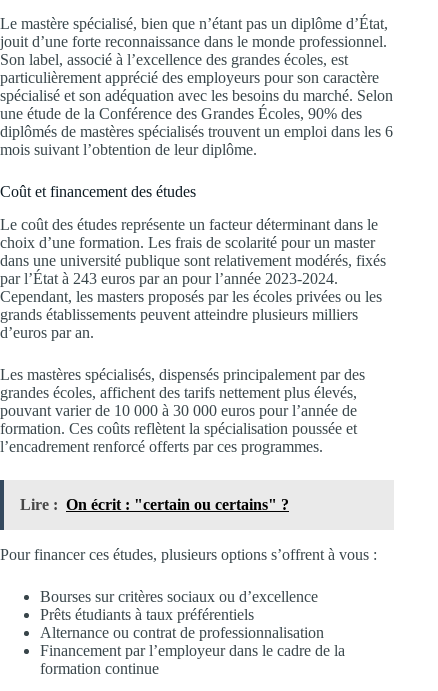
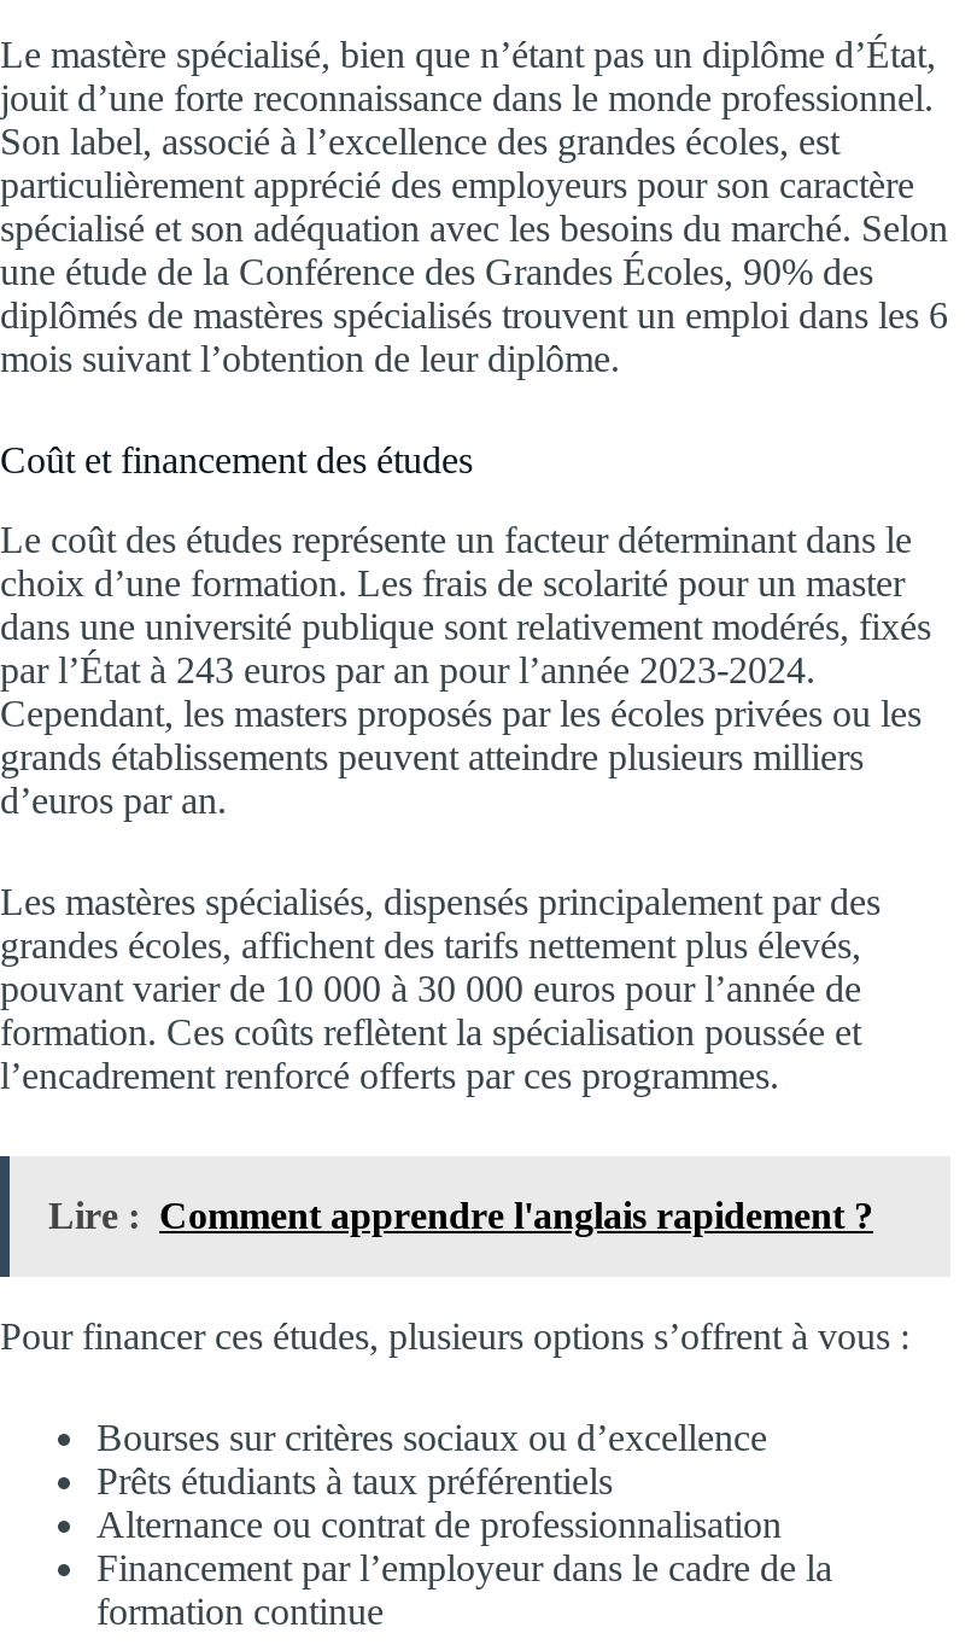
- Lire : On écrit : "certain ou certains" ?
+ Lire : Comment apprendre l'anglais rapidement ?
